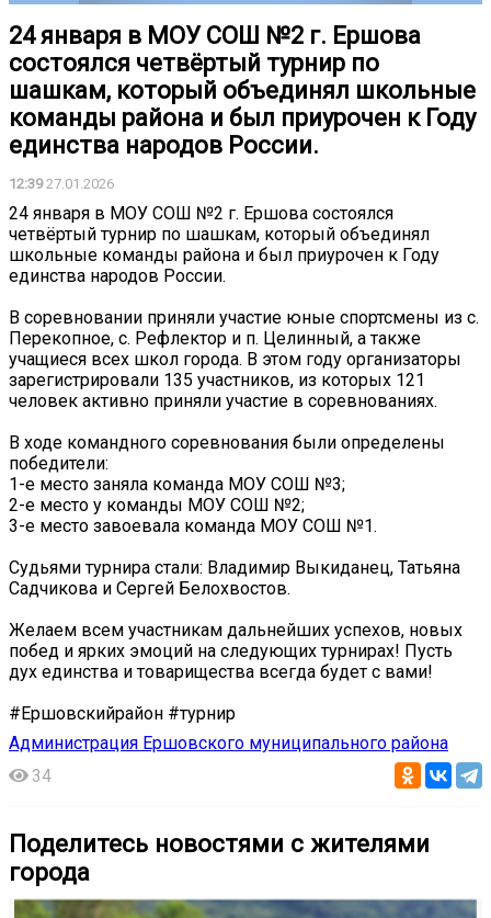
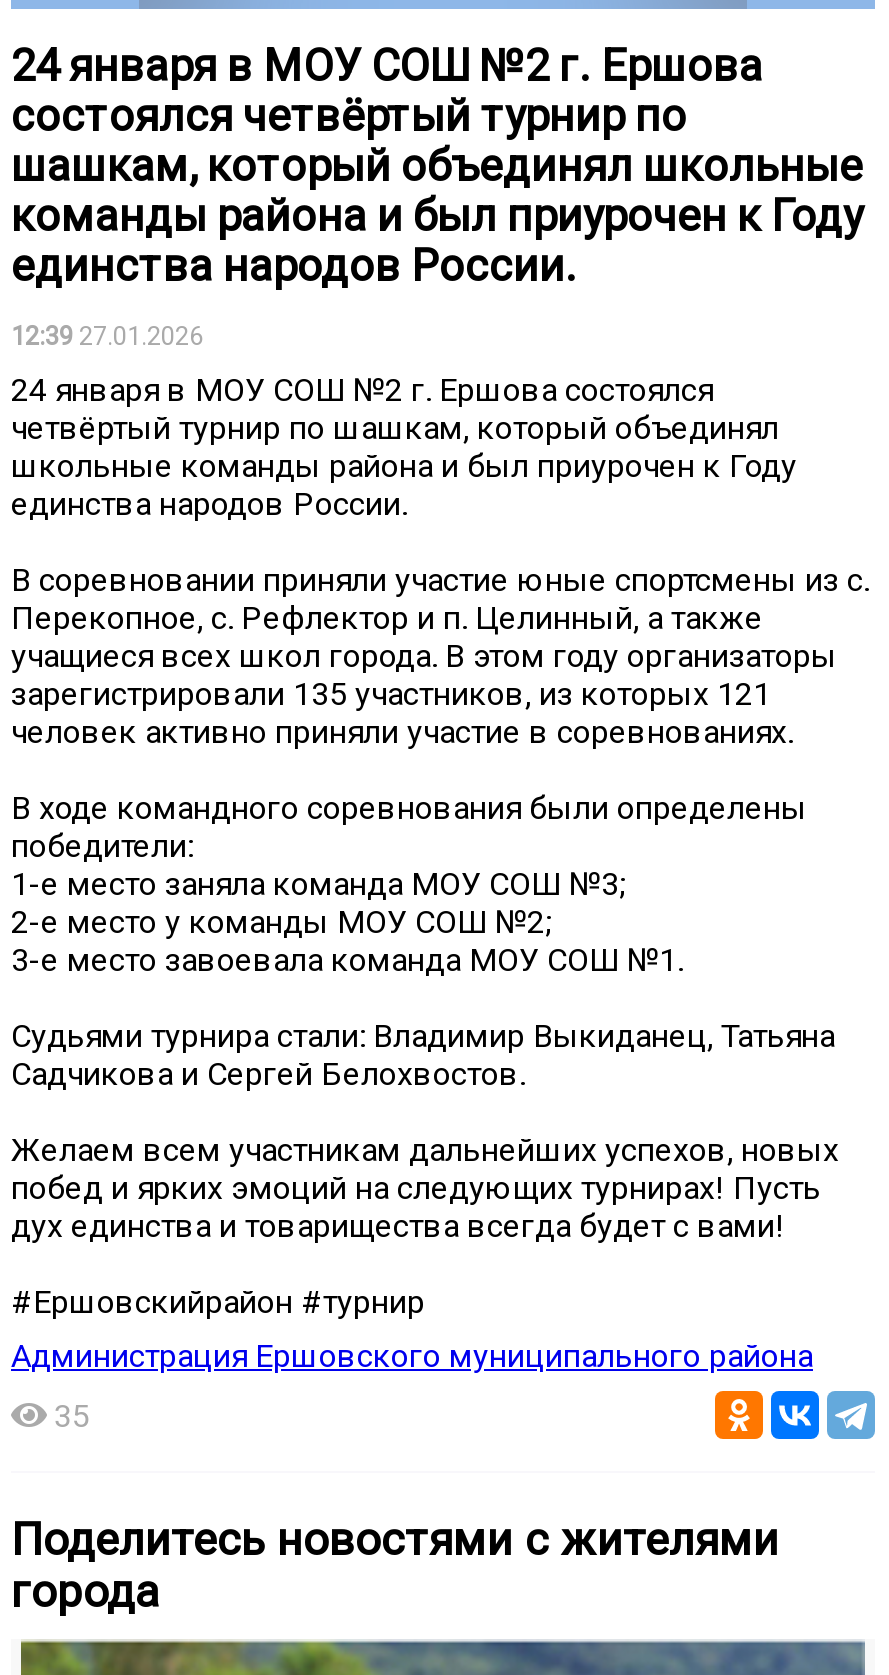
- 34
+ 35
